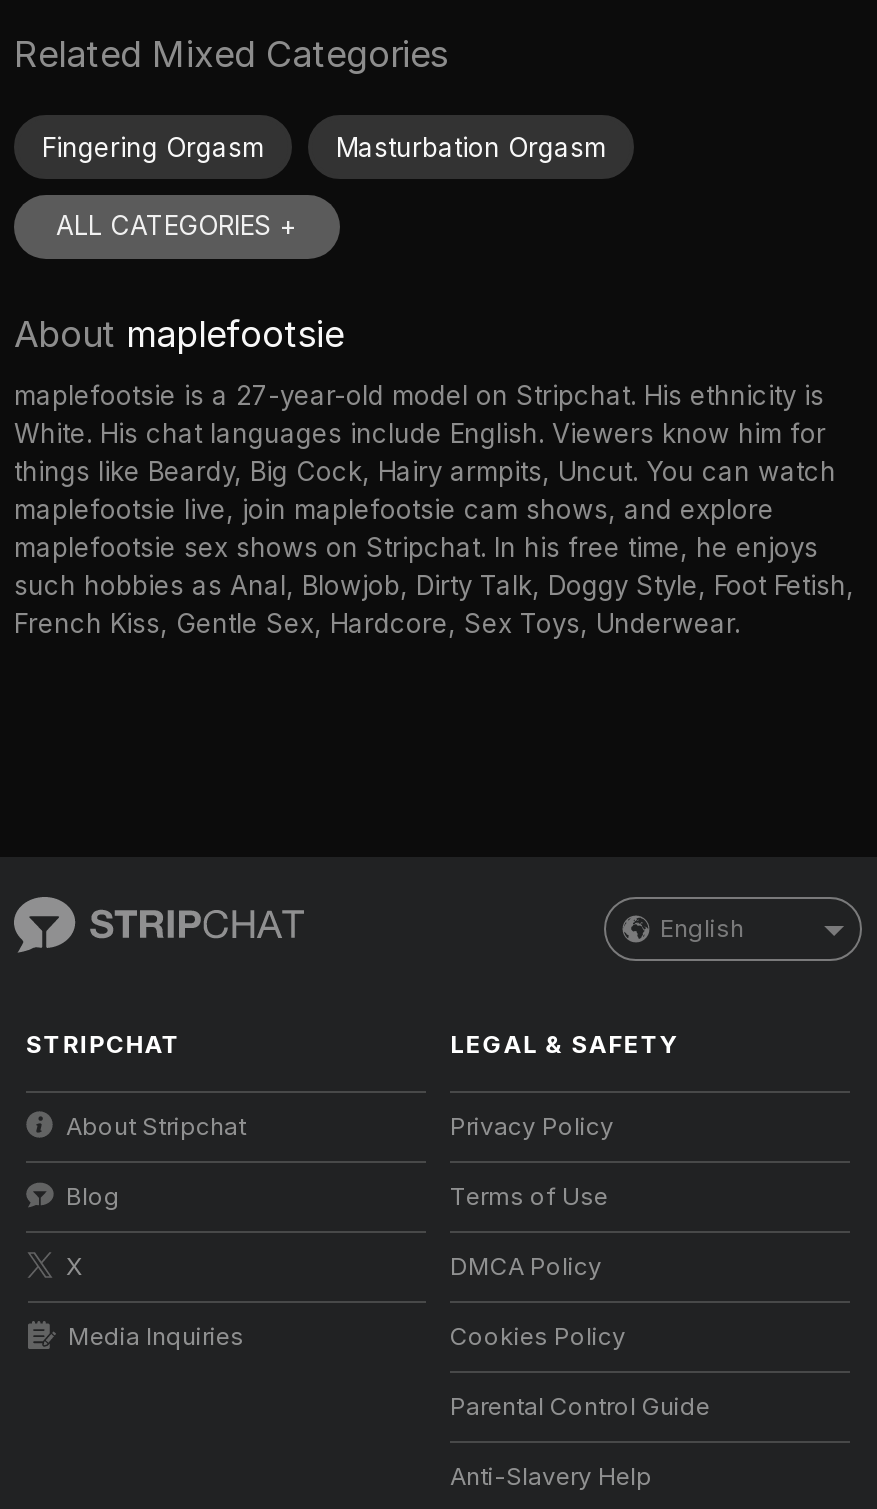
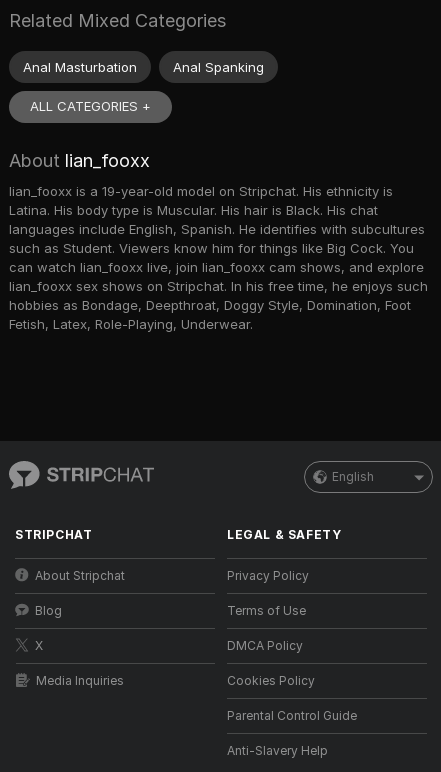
- Fingering Orgasm
- Masturbation Orgasm
+ Anal Masturbation
+ Anal Spanking

- About maplefootsie
+ About lian_fooxx

- maplefootsie is a 27-year-old model on Stripchat. His ethnicity is
- White. His chat languages include English. Viewers know him for
- things like Beardy, Big Cock, Hairy armpits, Uncut. You can watch
- maplefootsie live, join maplefootsie cam shows, and explore
- maplefootsie sex shows on Stripchat. In his free time, he enjoys
- such hobbies as Anal, Blowjob, Dirty Talk, Doggy Style, Foot Fetish,
- French Kiss, Gentle Sex, Hardcore, Sex Toys, Underwear.
+ lian_fooxx is a 19-year-old model on Stripchat. His ethnicity is
+ Latina. His body type is Muscular. His hair is Black. His chat
+ languages include English, Spanish. He identifies with subcultures
+ such as Student. Viewers know him for things like Big Cock. You
+ can watch lian_fooxx live, join lian_fooxx cam shows, and explore
+ lian_fooxx sex shows on Stripchat. In his free time, he enjoys such
+ hobbies as Bondage, Deepthroat, Doggy Style, Domination, Foot
+ Fetish, Latex, Role-Playing, Underwear.
